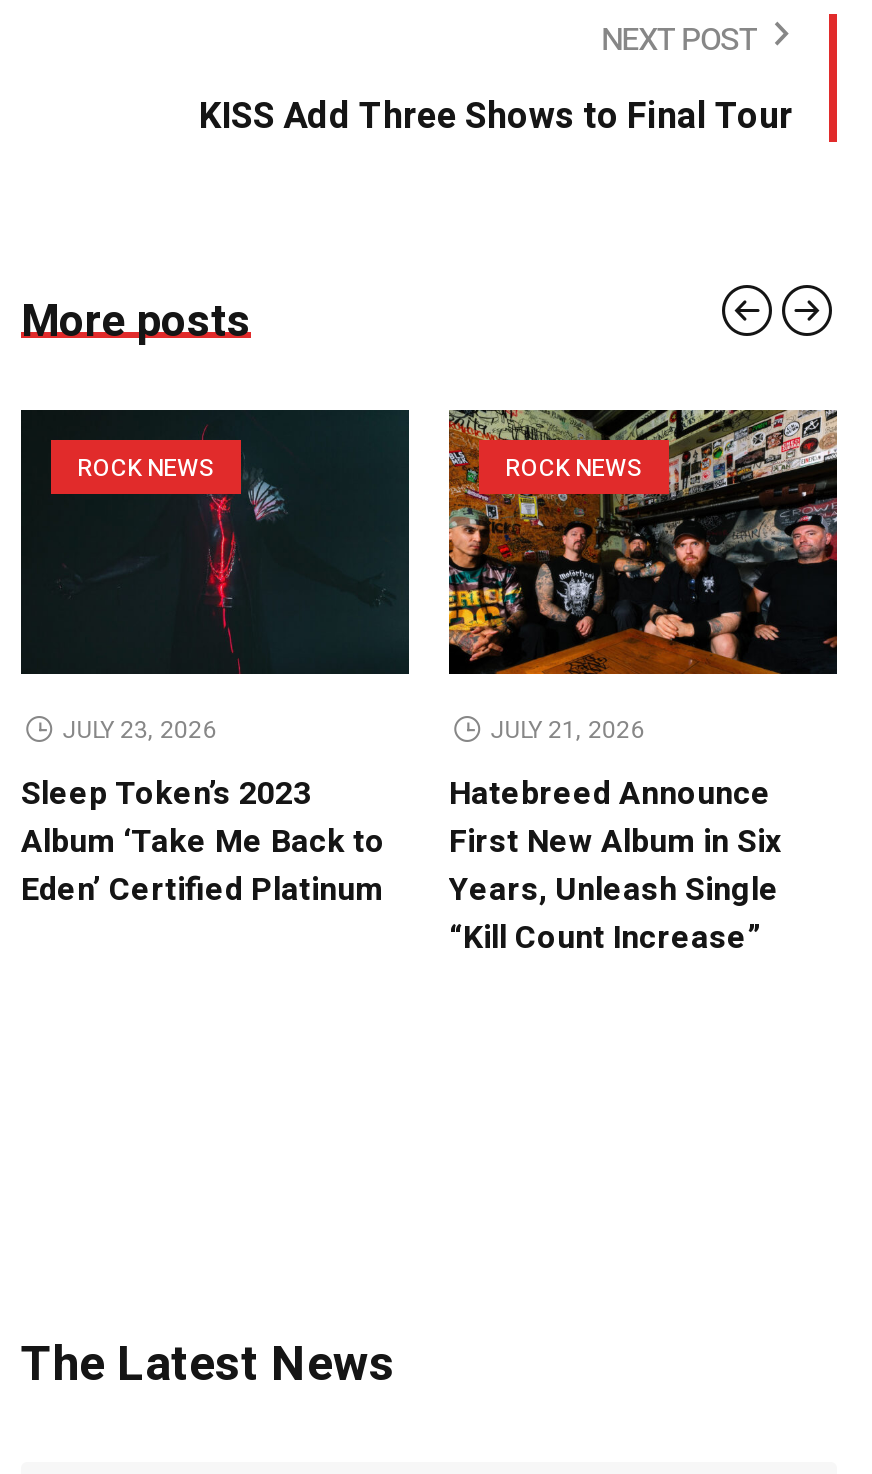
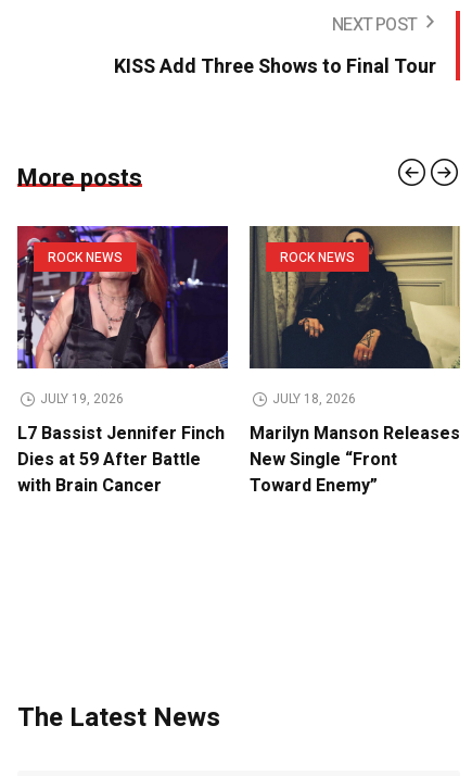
- [image]
- JULY 23, 2026
+ [image]
+ JULY 19, 2026

- [image]
- JULY 21, 2026
+ [image]
+ JULY 18, 2026

- Sleep Token’s 2023
- Album ‘Take Me Back to
- Eden’ Certified Platinum
+ L7 Bassist Jennifer Finch
+ Dies at 59 After Battle
+ with Brain Cancer

- Hatebreed Announce
- First New Album in Six
- Years, Unleash Single
- “Kill Count Increase”
+ Marilyn Manson Releases
+ New Single “Front
+ Toward Enemy”
